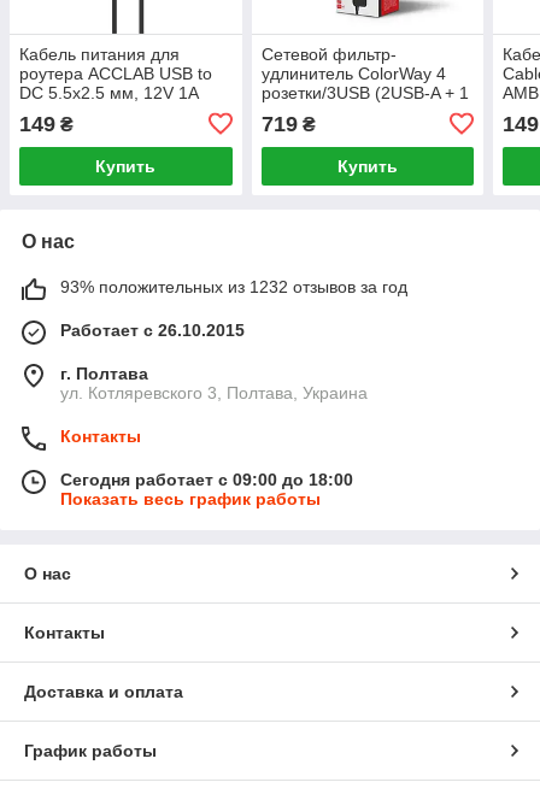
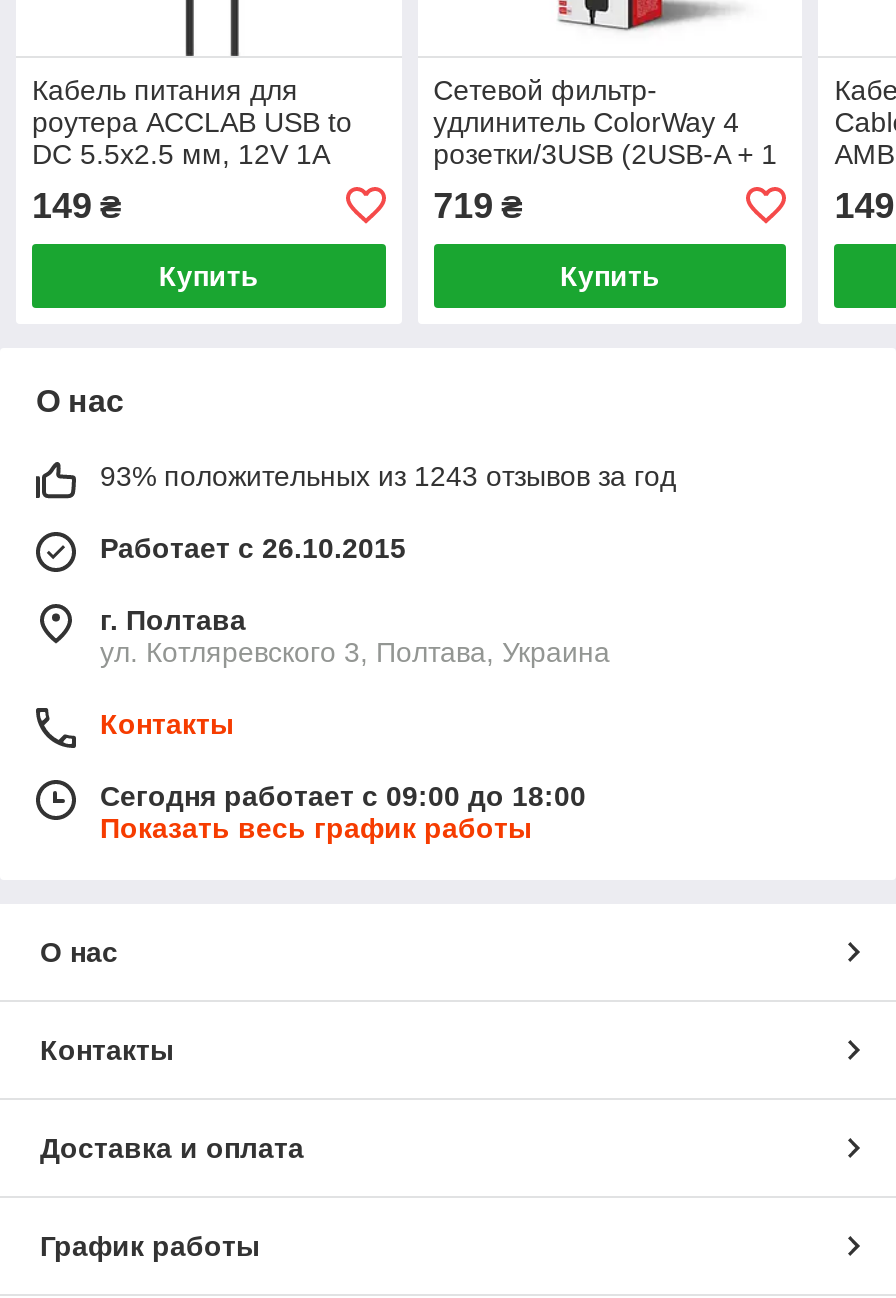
- 93% положительных из 1232 отзывов за год
+ 93% положительных из 1243 отзывов за год
